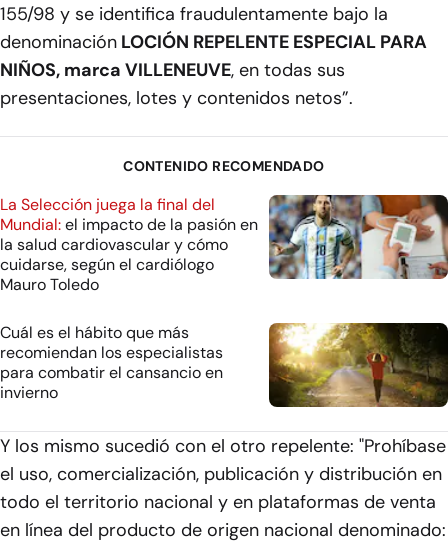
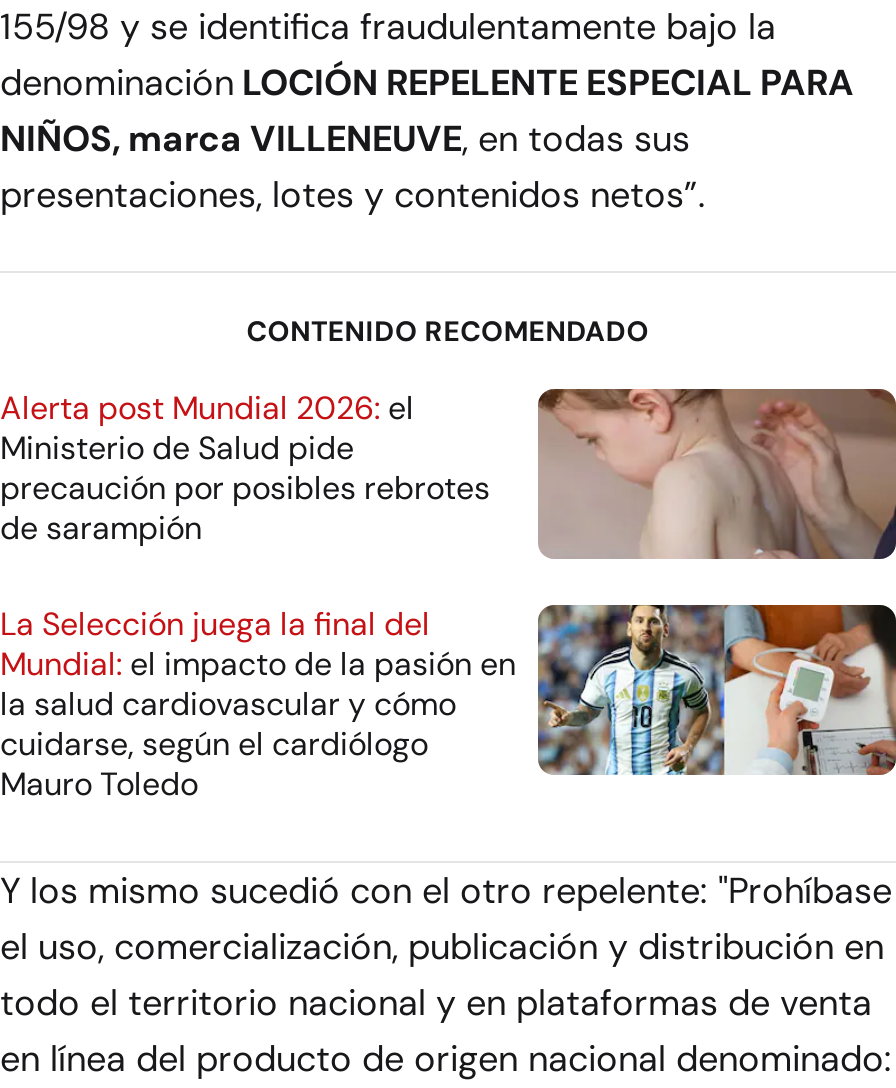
+ [image]
+ Alerta post Mundial 2026: el
+ Ministerio de Salud pide
+ precaución por posibles rebrotes
+ de sarampión

moved down: [image] | La Selección juega la final del | Mundial: el impacto de la pasión en | la salud cardiovascular y cómo | cuidarse, según el cardiólogo | Mauro Toledo

- Cuál es el hábito que más
- recomiendan los especialistas
- para combatir el cansancio en
- invierno

- [image]
